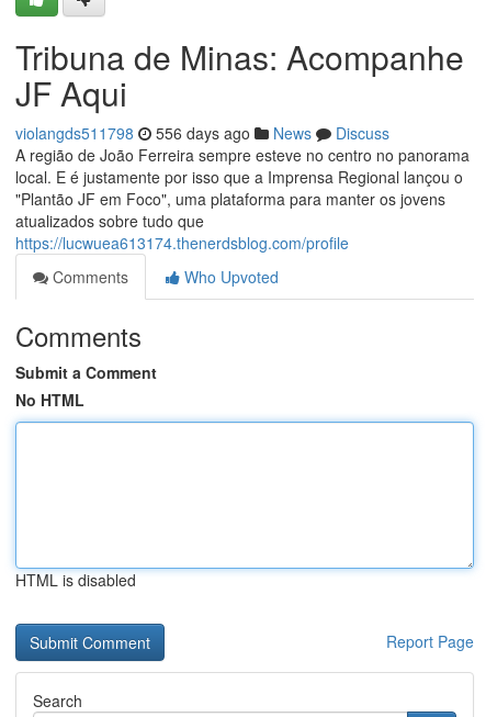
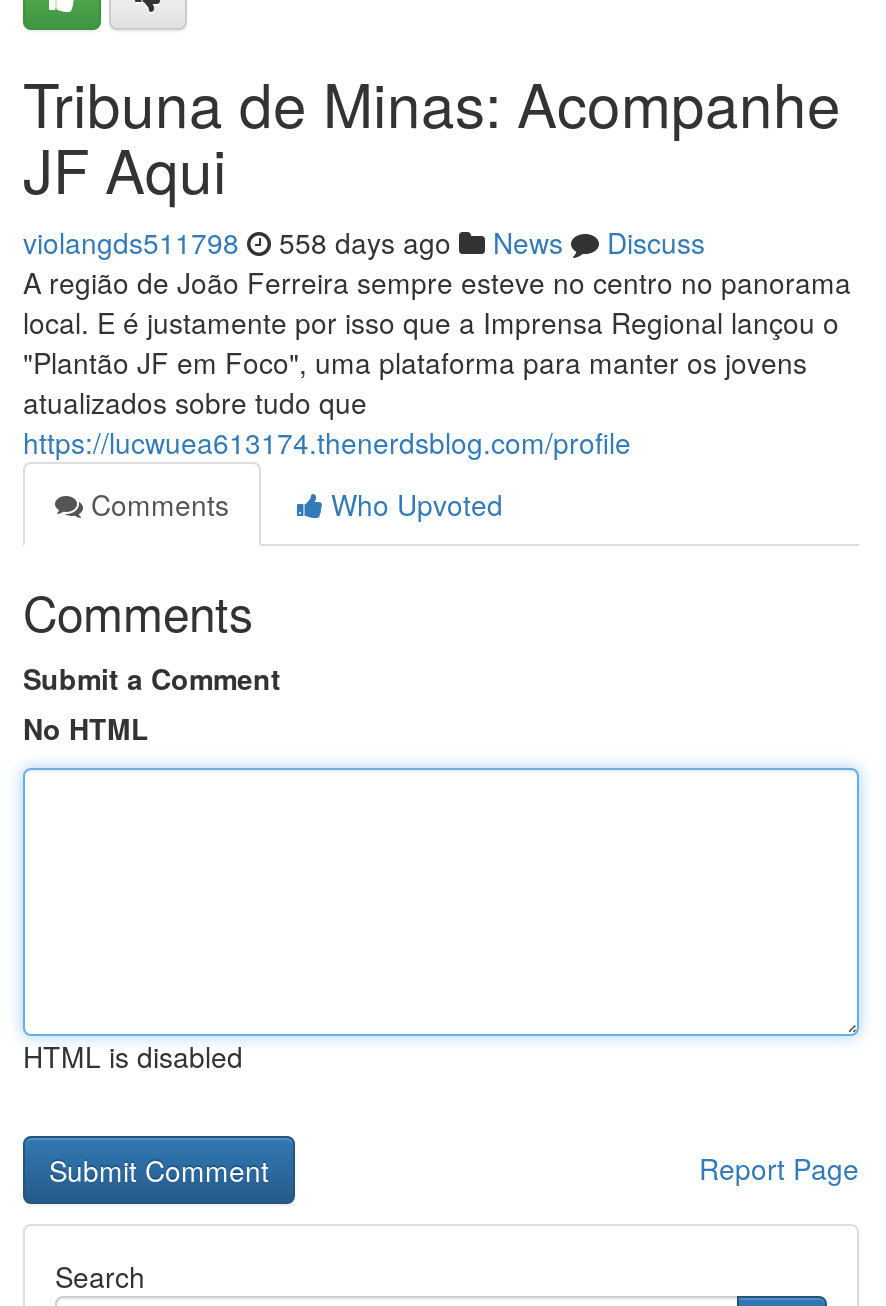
- violangds511798 556 days ago News Discuss
+ violangds511798 558 days ago News Discuss
